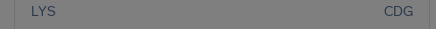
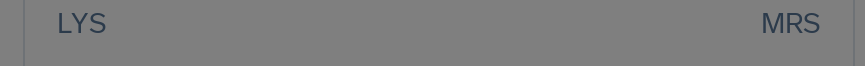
- CDG
+ MRS
